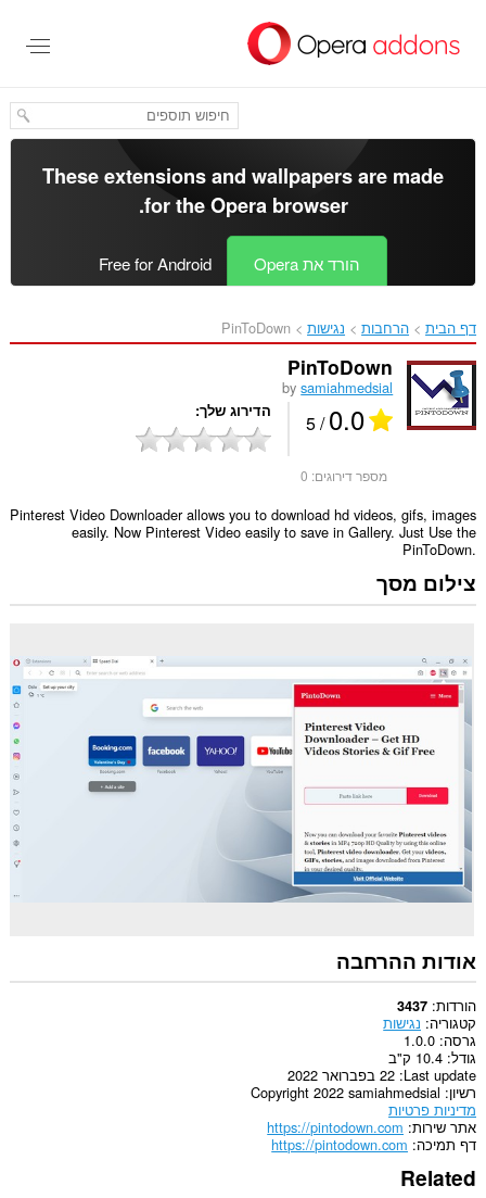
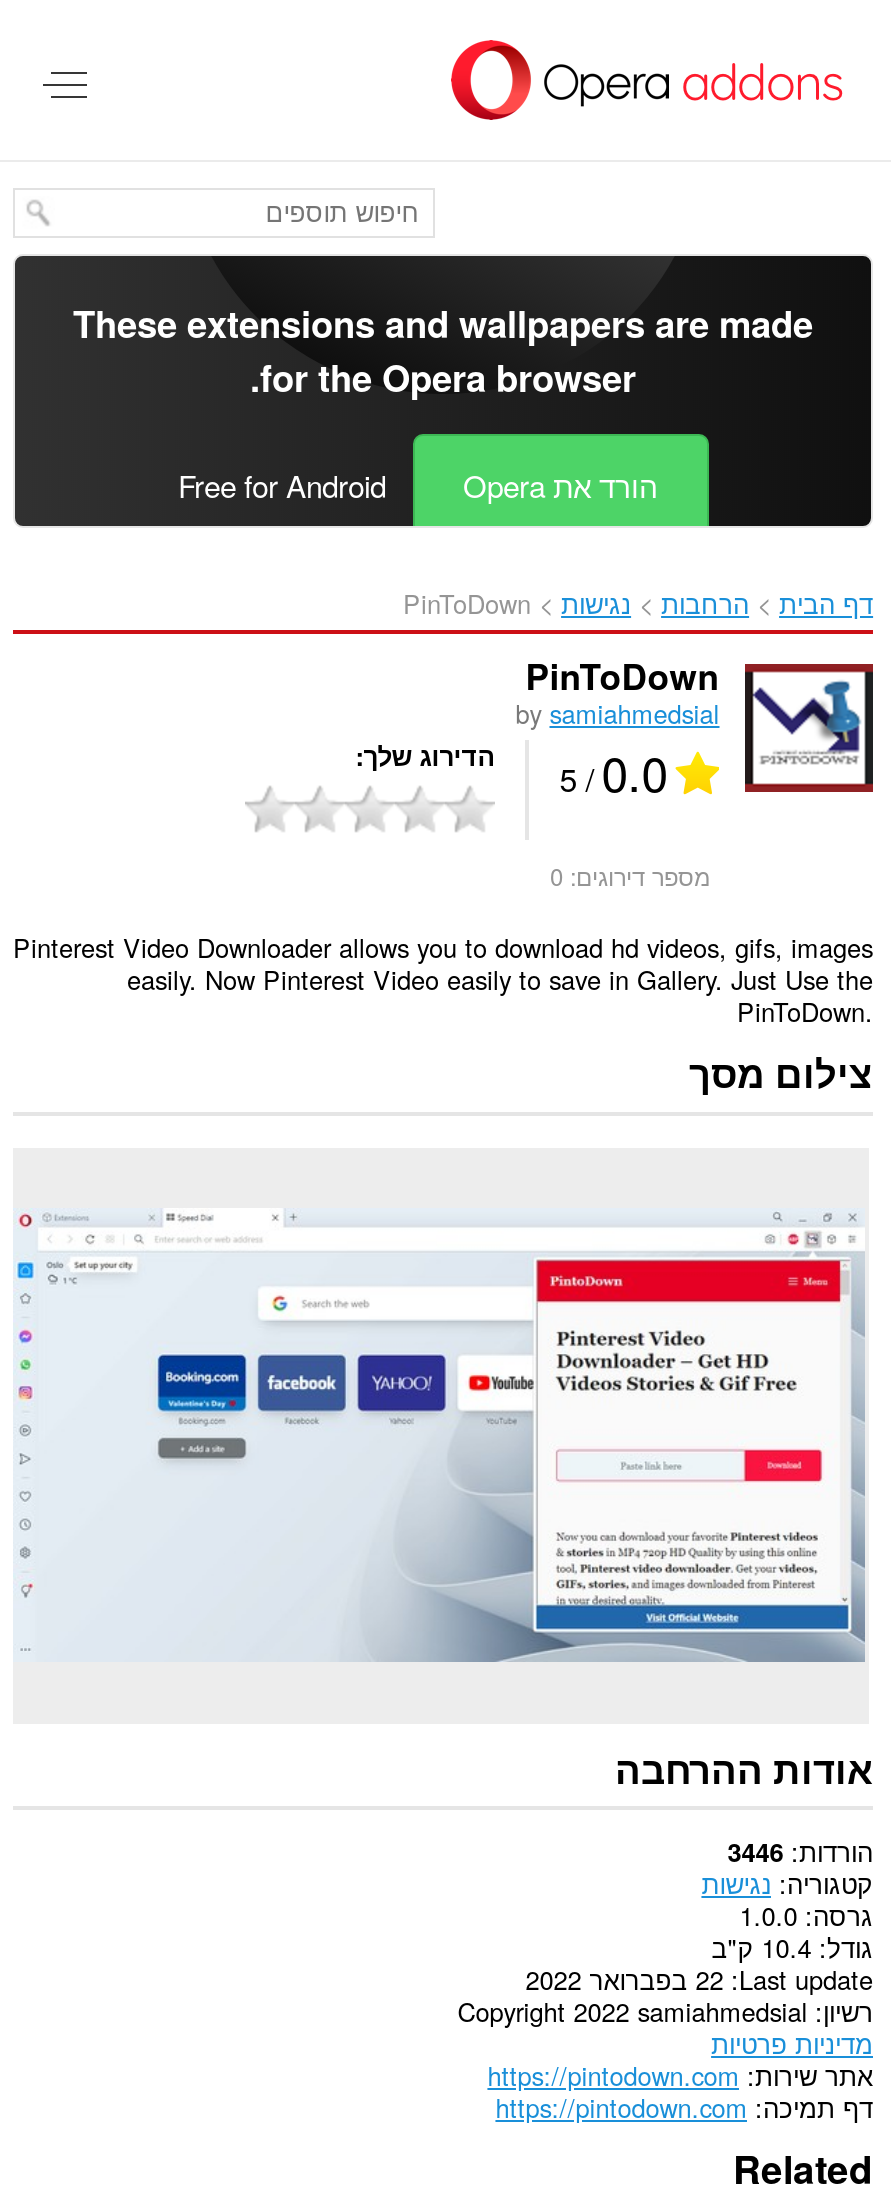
- הורדות 3437
+ הורדות 3446
